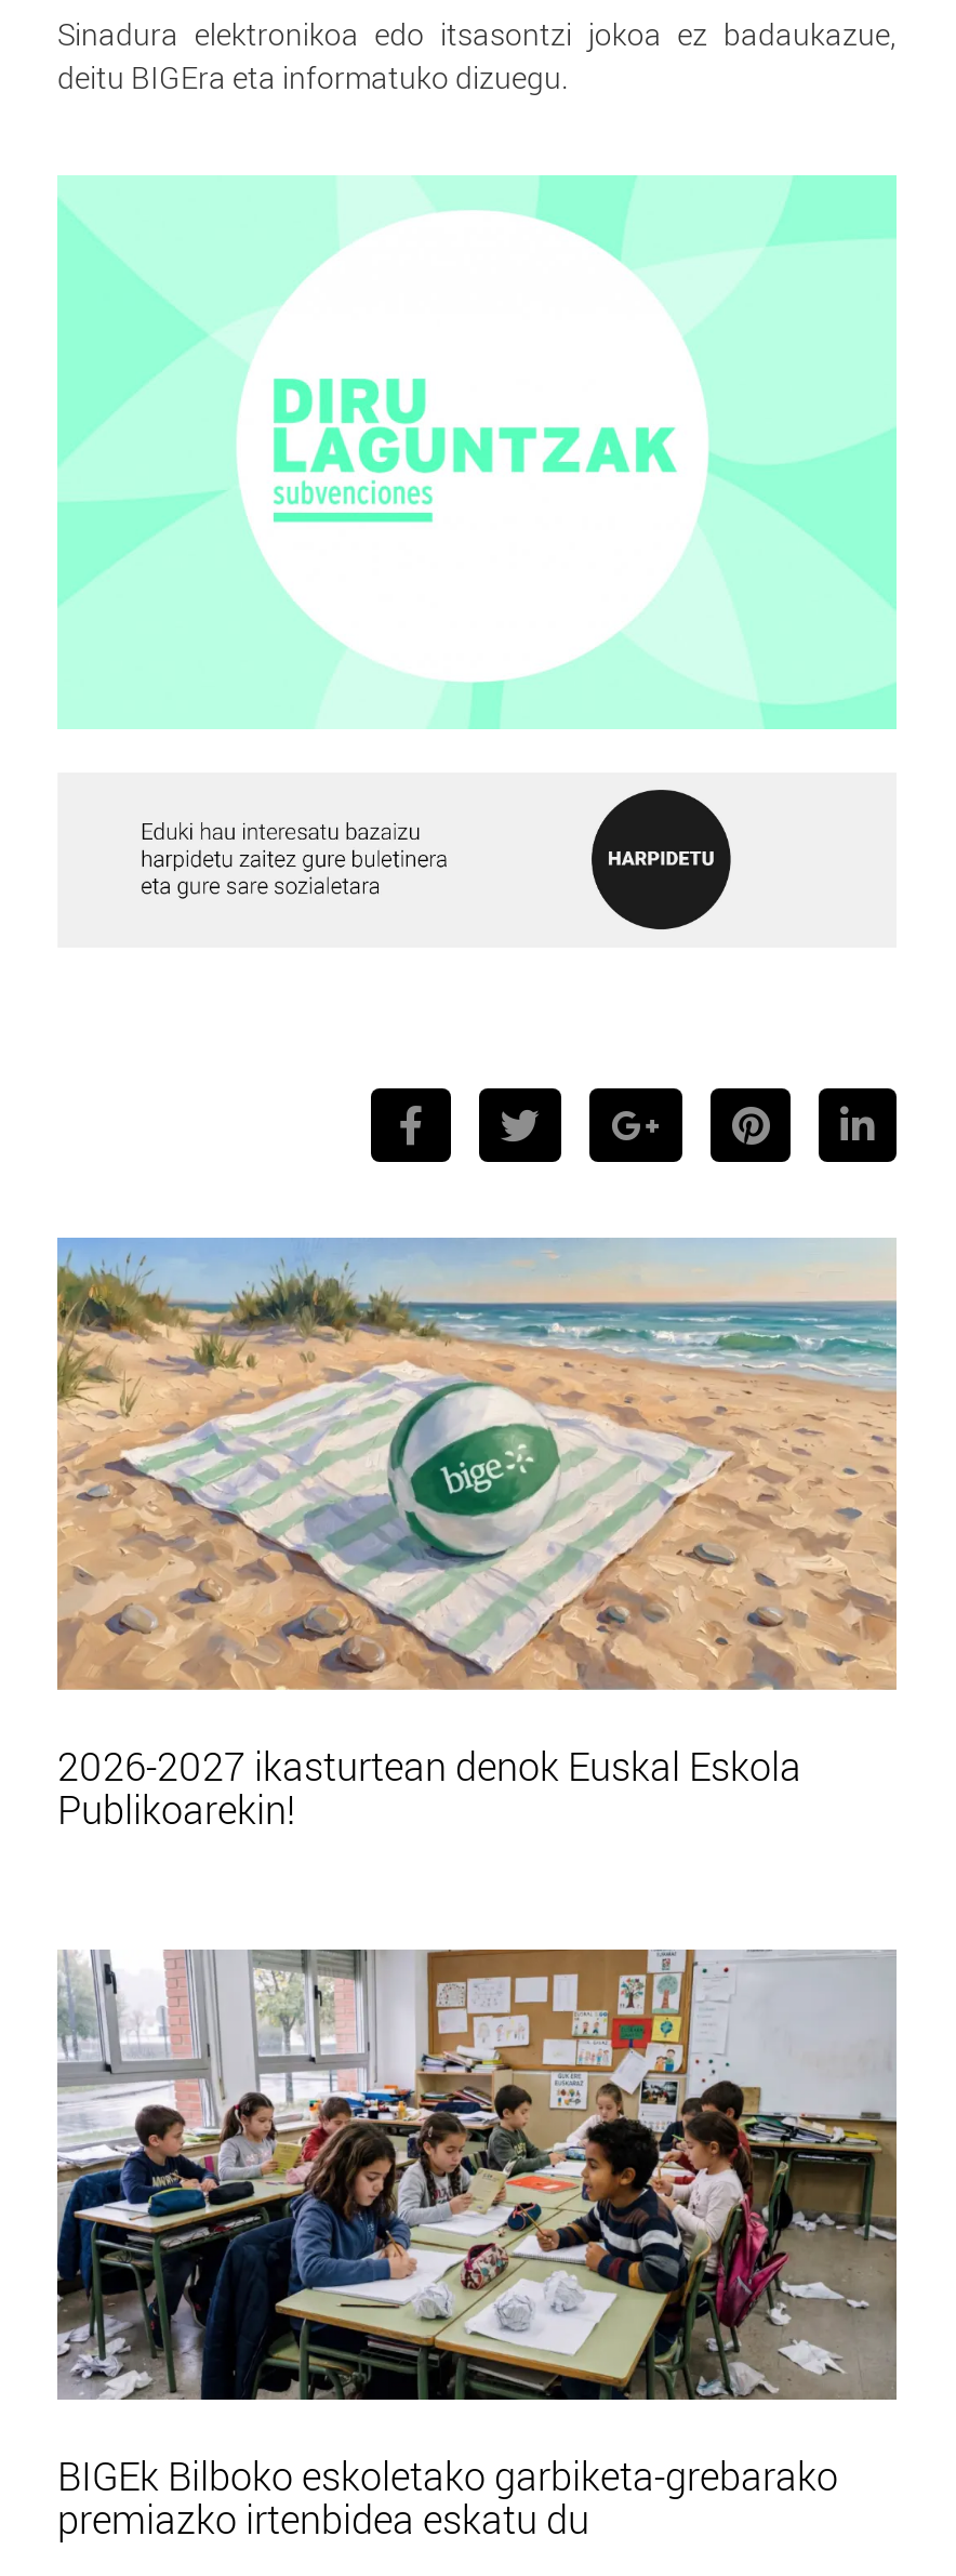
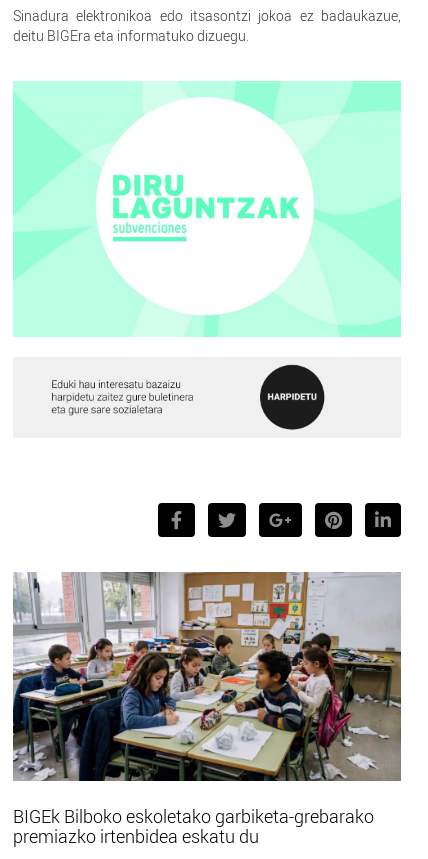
- [image]
- 2026-2027 ikasturtean denok Euskal Eskola
- Publikoarekin!
